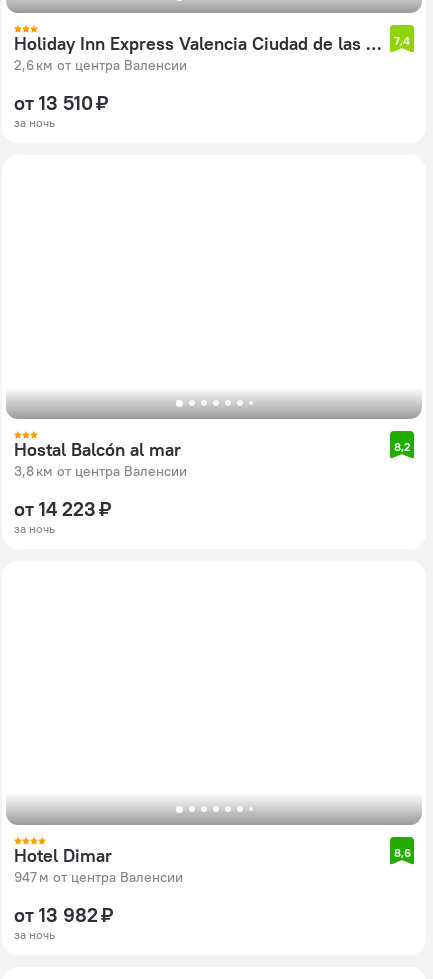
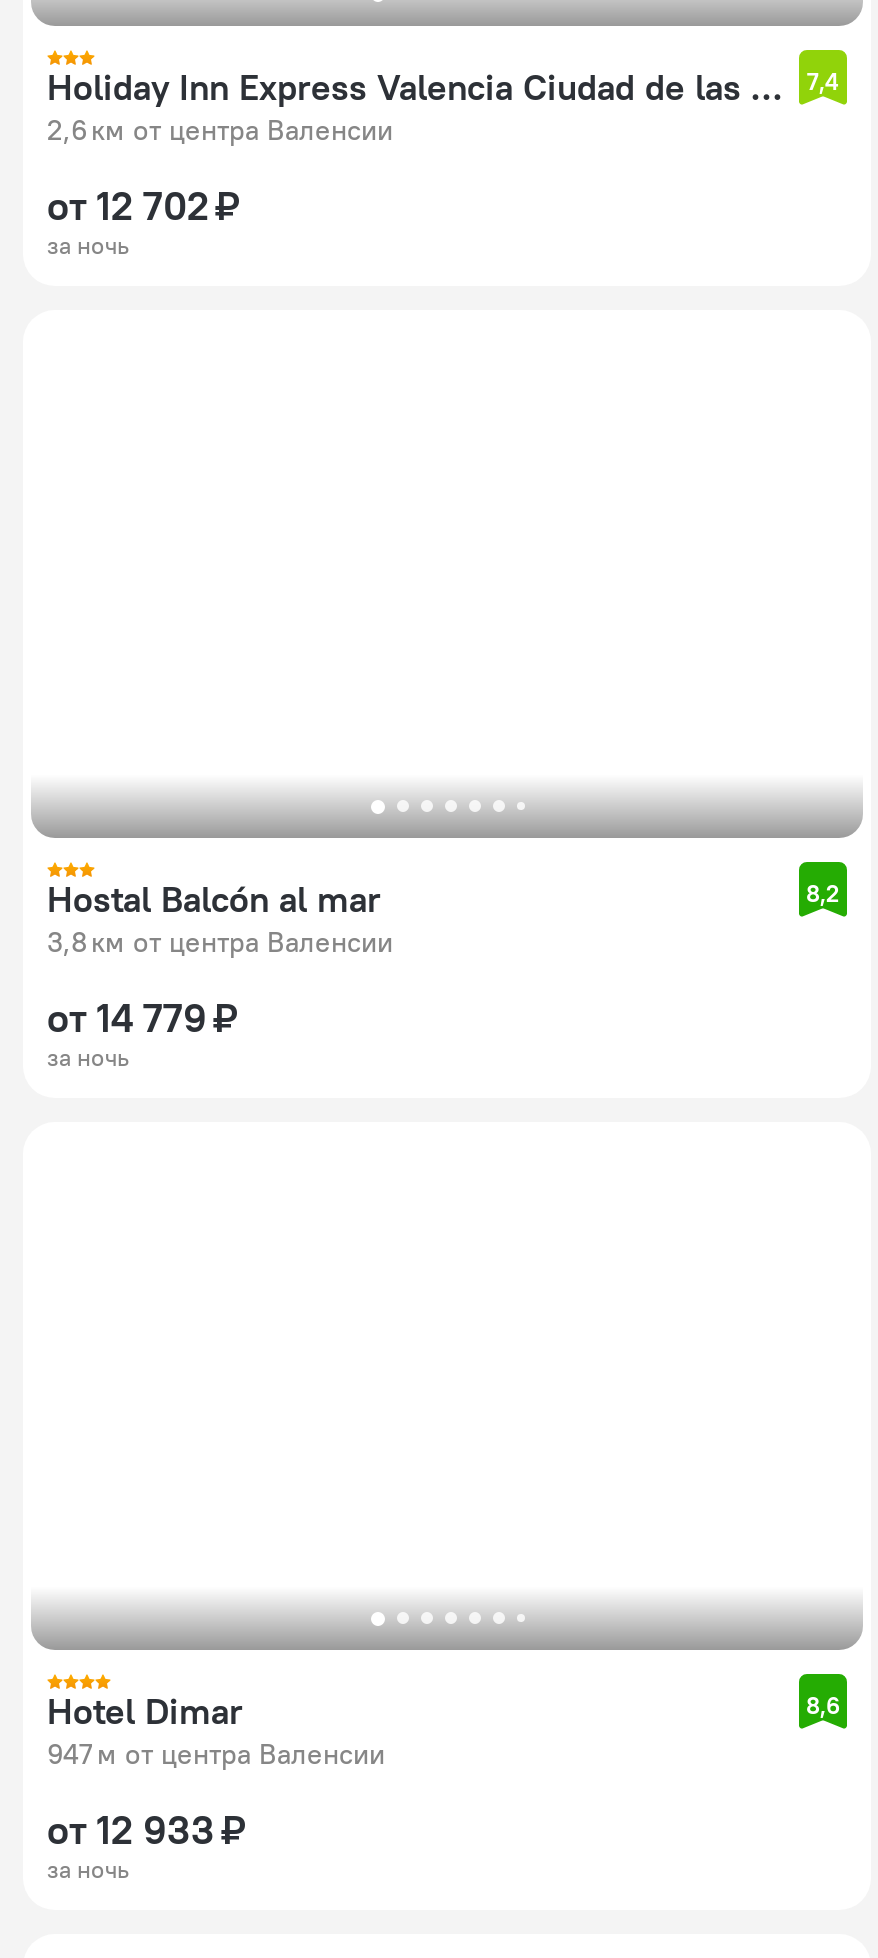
- от 13 510 ₽
+ от 12 702 ₽

- от 14 223 ₽
+ от 14 779 ₽

- от 13 982 ₽
+ от 12 933 ₽
